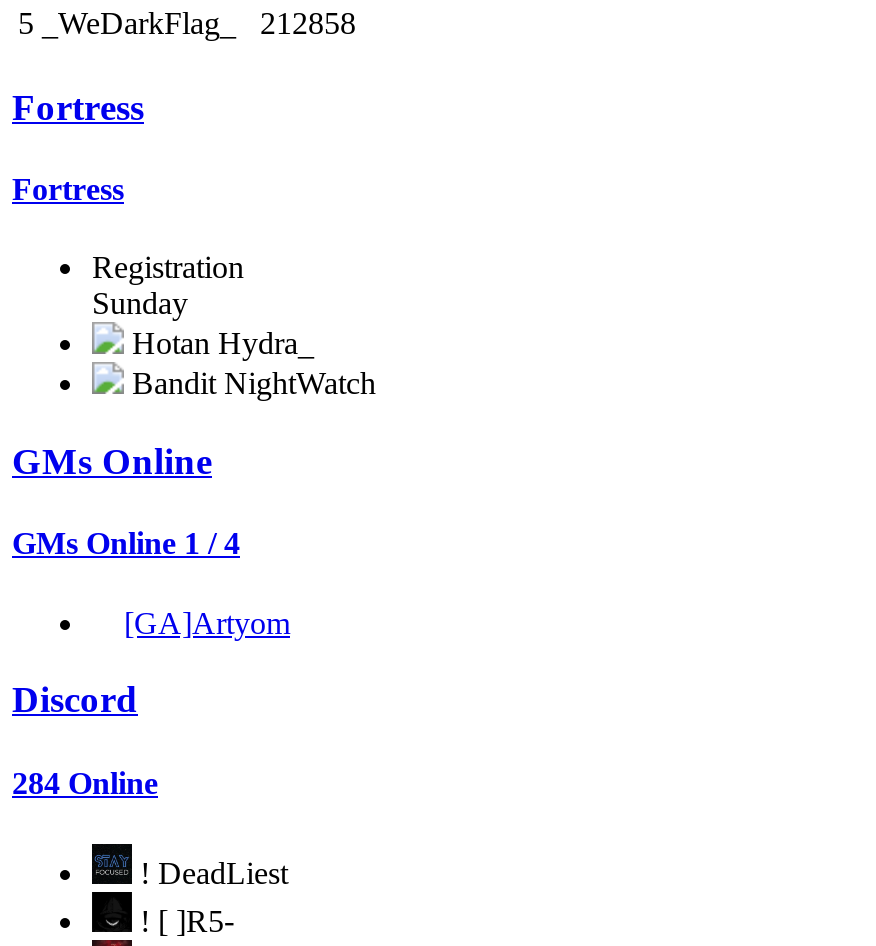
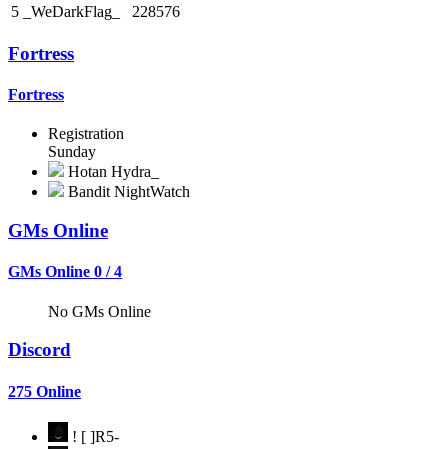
- 5 _WeDarkFlag_ 212858
+ 5 _WeDarkFlag_ 228576

- GMs Online 1 / 4
+ GMs Online 0 / 4

- [GA]Artyom
+ No GMs Online

- 284 Online
- ! DeadLiest
+ 275 Online
